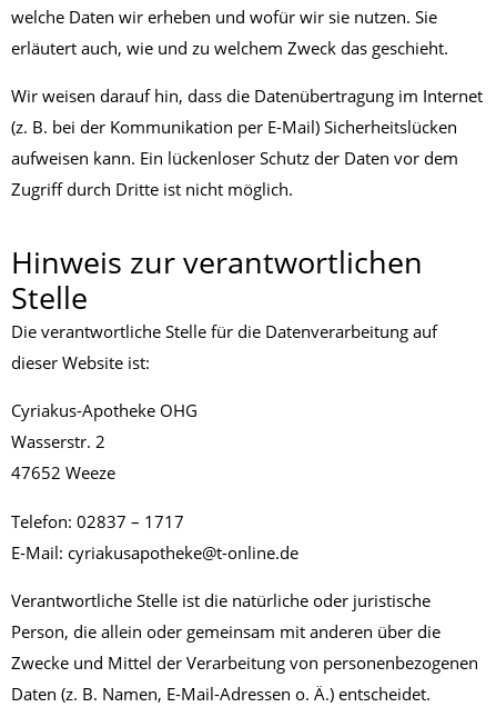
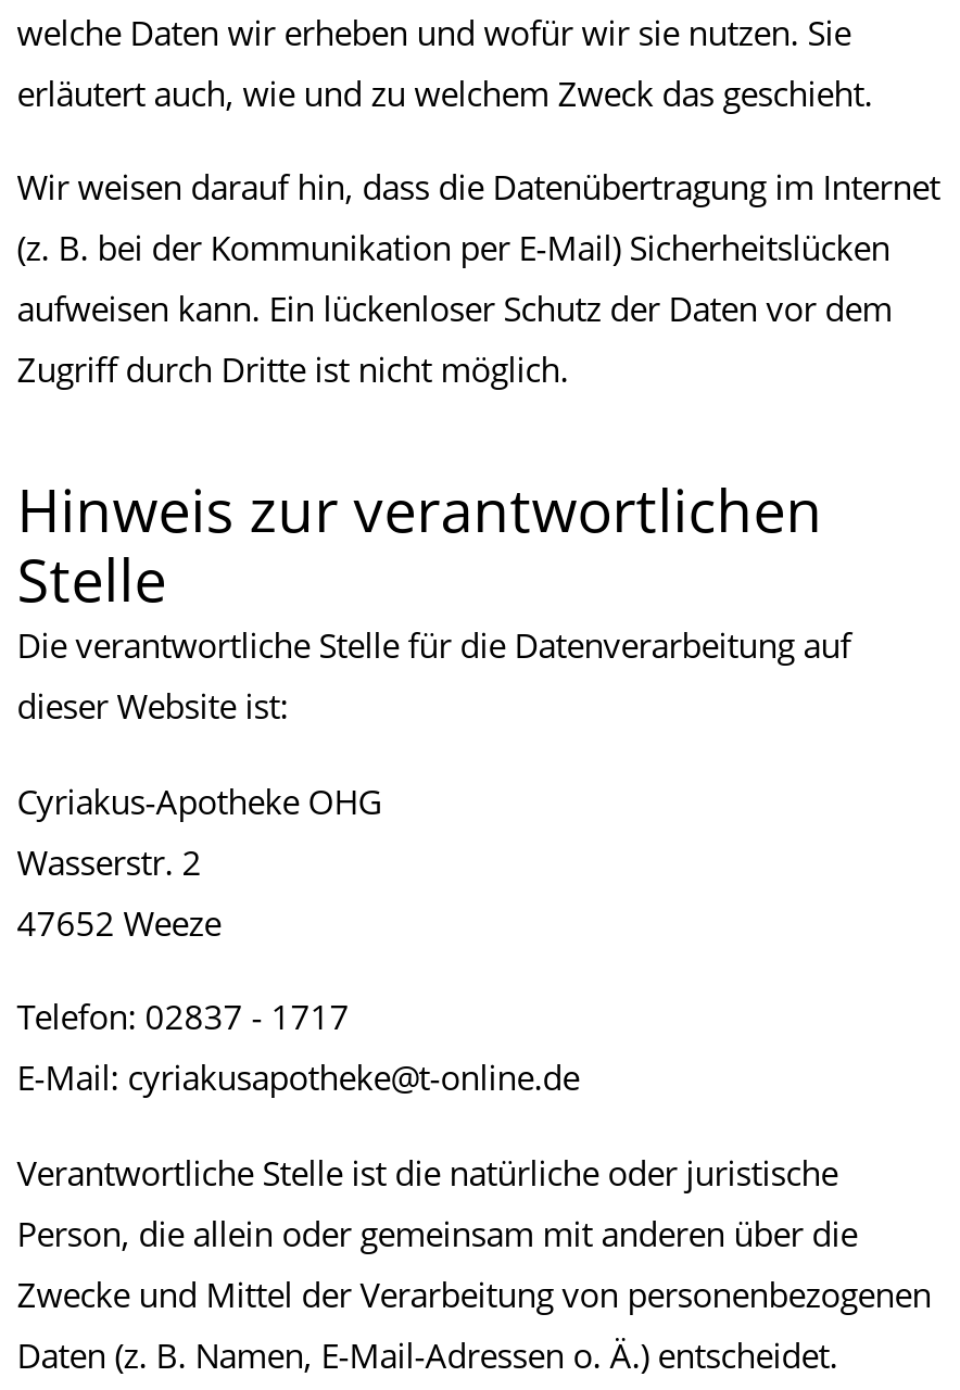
- Telefon: 02837 – 1717
+ Telefon: 02837 - 1717
